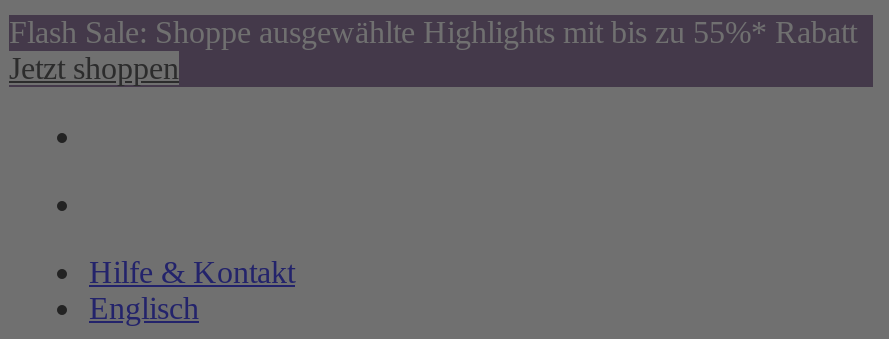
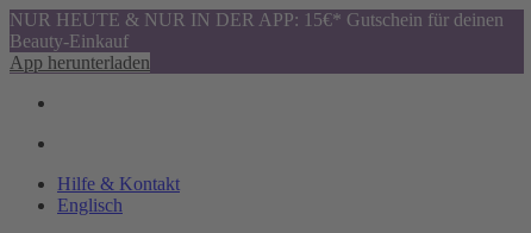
- Flash Sale: Shoppe ausgewählte Highlights mit bis zu 55%* Rabatt
- Jetzt shoppen
+ NUR HEUTE & NUR IN DER APP: 15€* Gutschein für deinen
+ Beauty-Einkauf
+ App herunterladen
